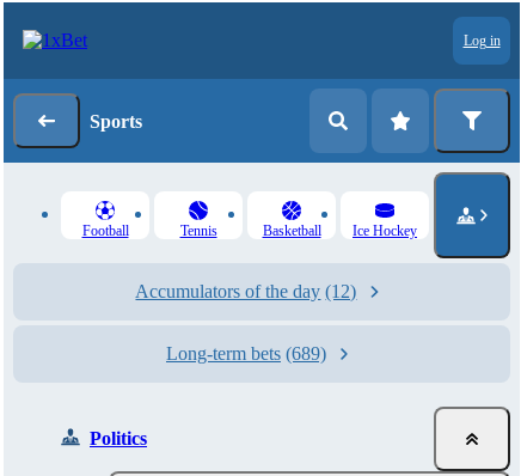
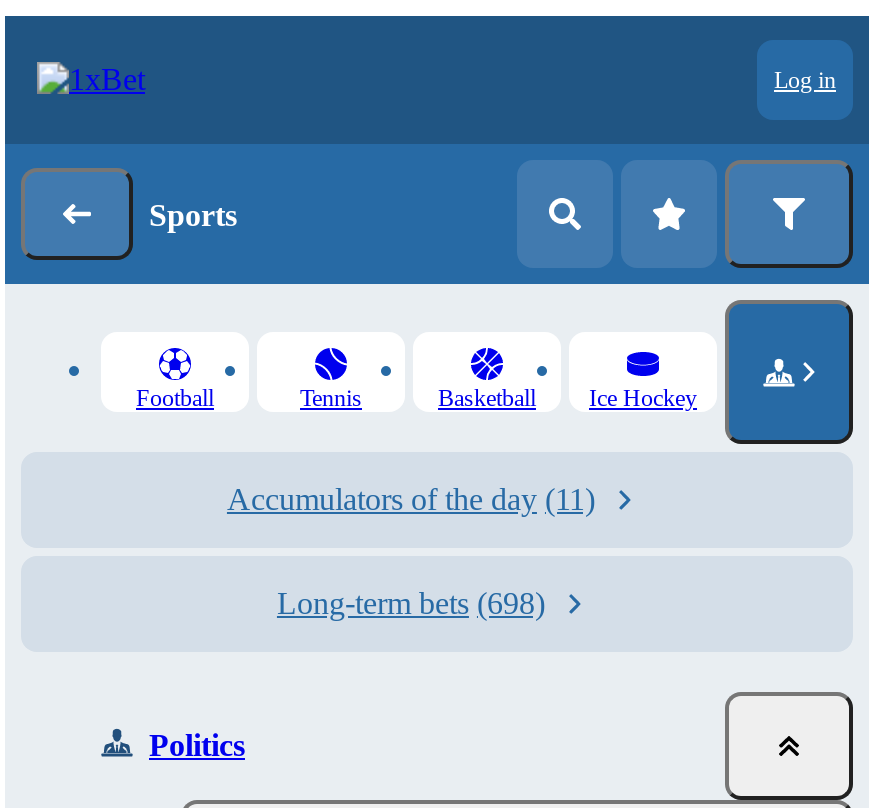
- Accumulators of the day (12)
+ Accumulators of the day (11)

- Long-term bets (689)
+ Long-term bets (698)
